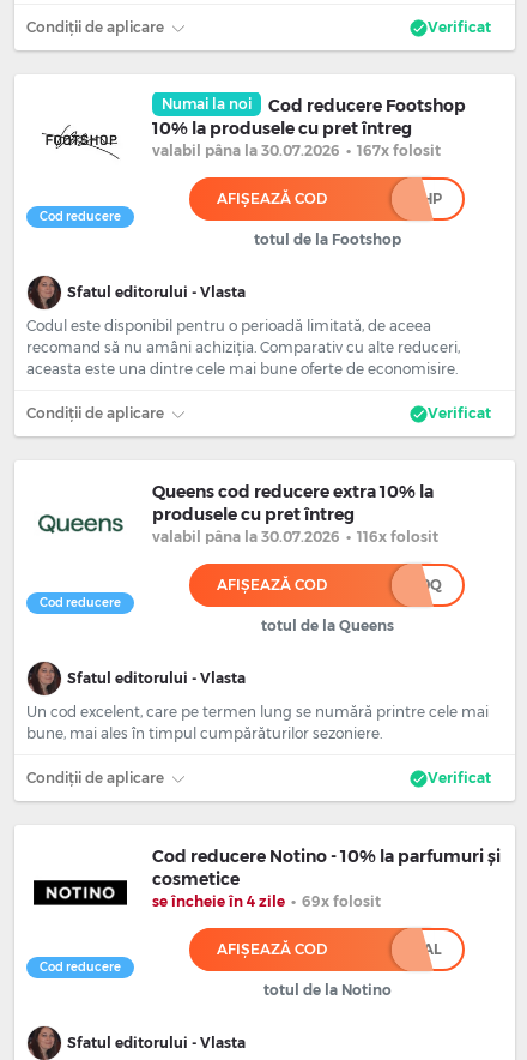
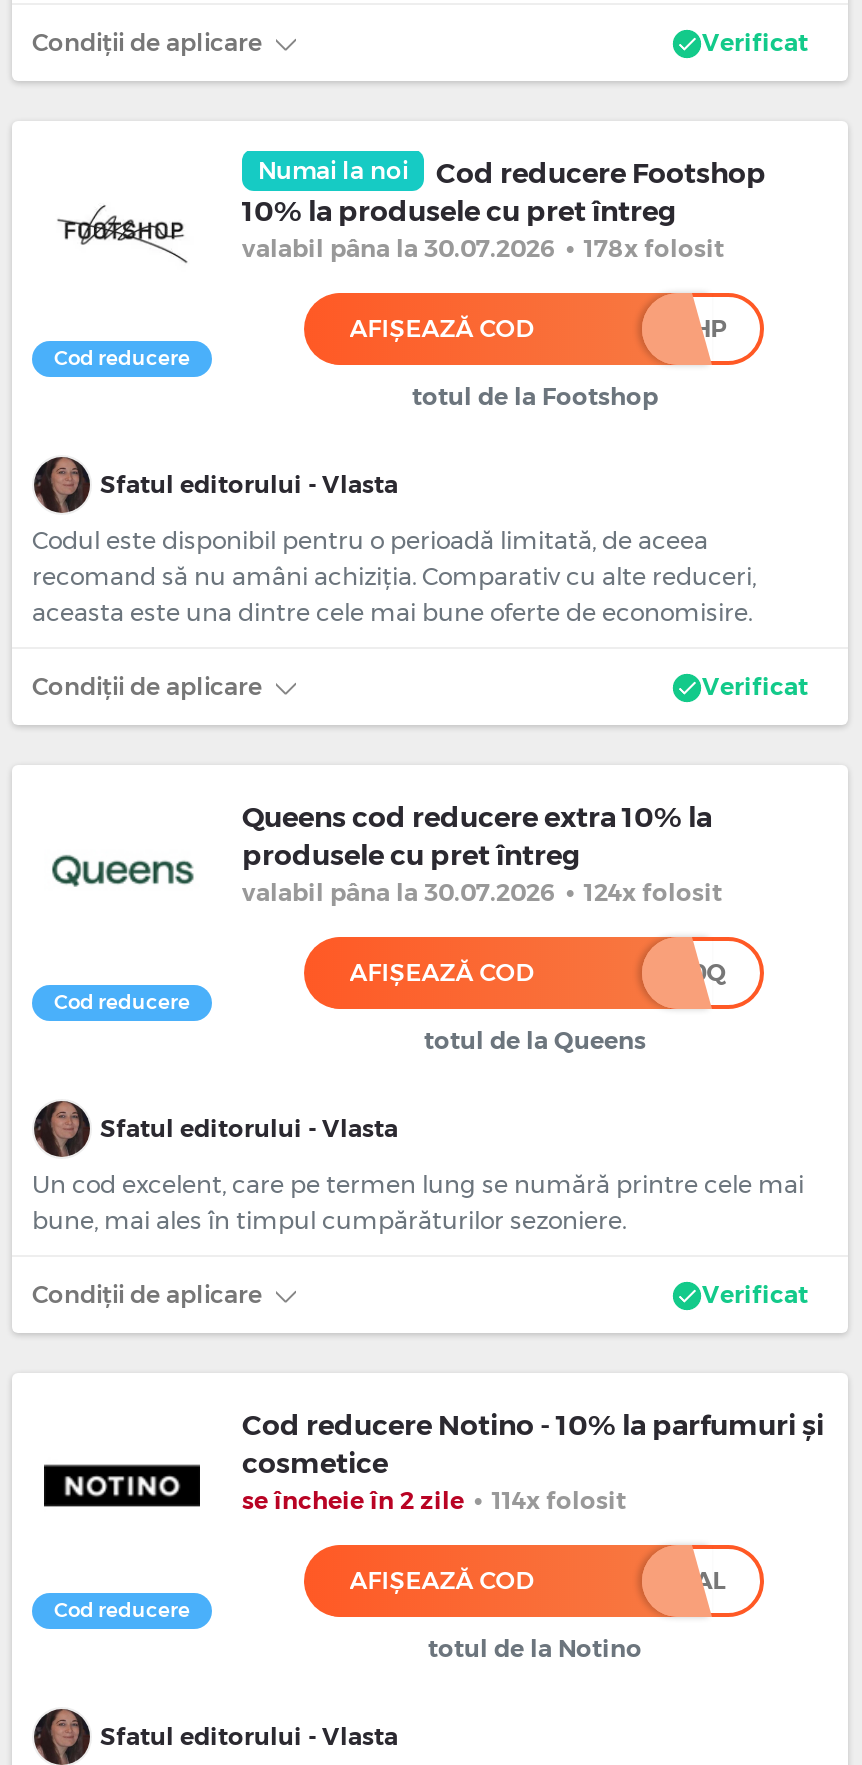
- valabil pâna la 30.07.2026 • 167x folosit
+ valabil pâna la 30.07.2026 • 178x folosit

- valabil pâna la 30.07.2026 • 116x folosit
+ valabil pâna la 30.07.2026 • 124x folosit

- se încheie în 4 zile • 69x folosit
+ se încheie în 2 zile • 114x folosit
